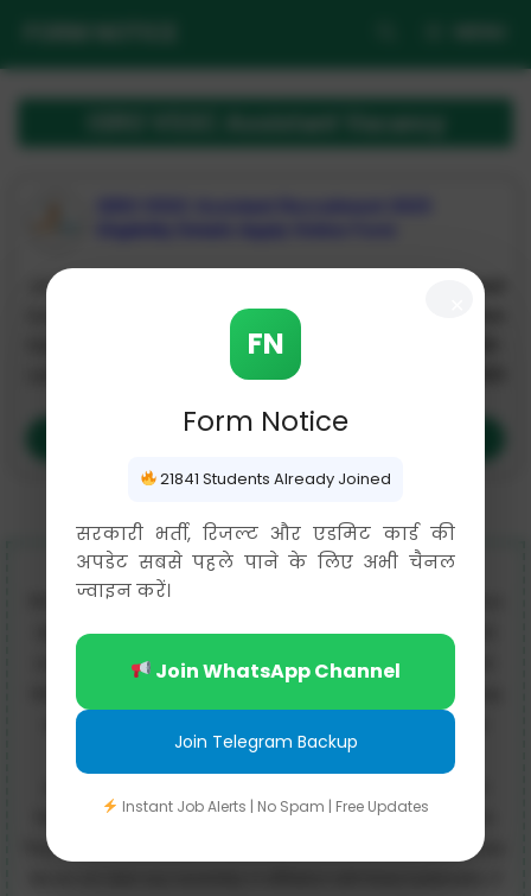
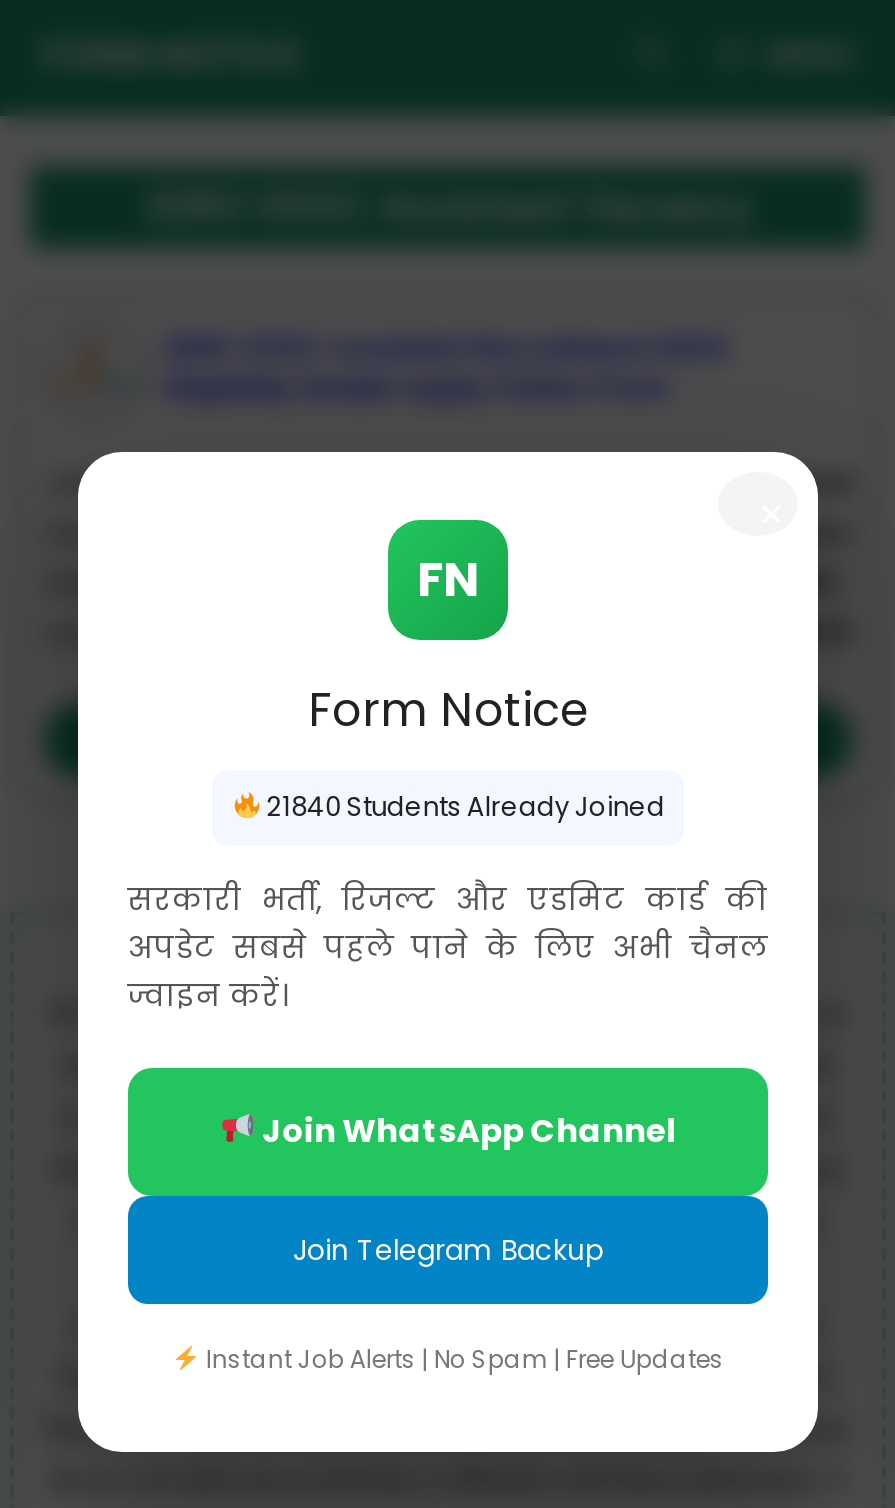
- 21841 Students Already Joined
+ 21840 Students Already Joined
